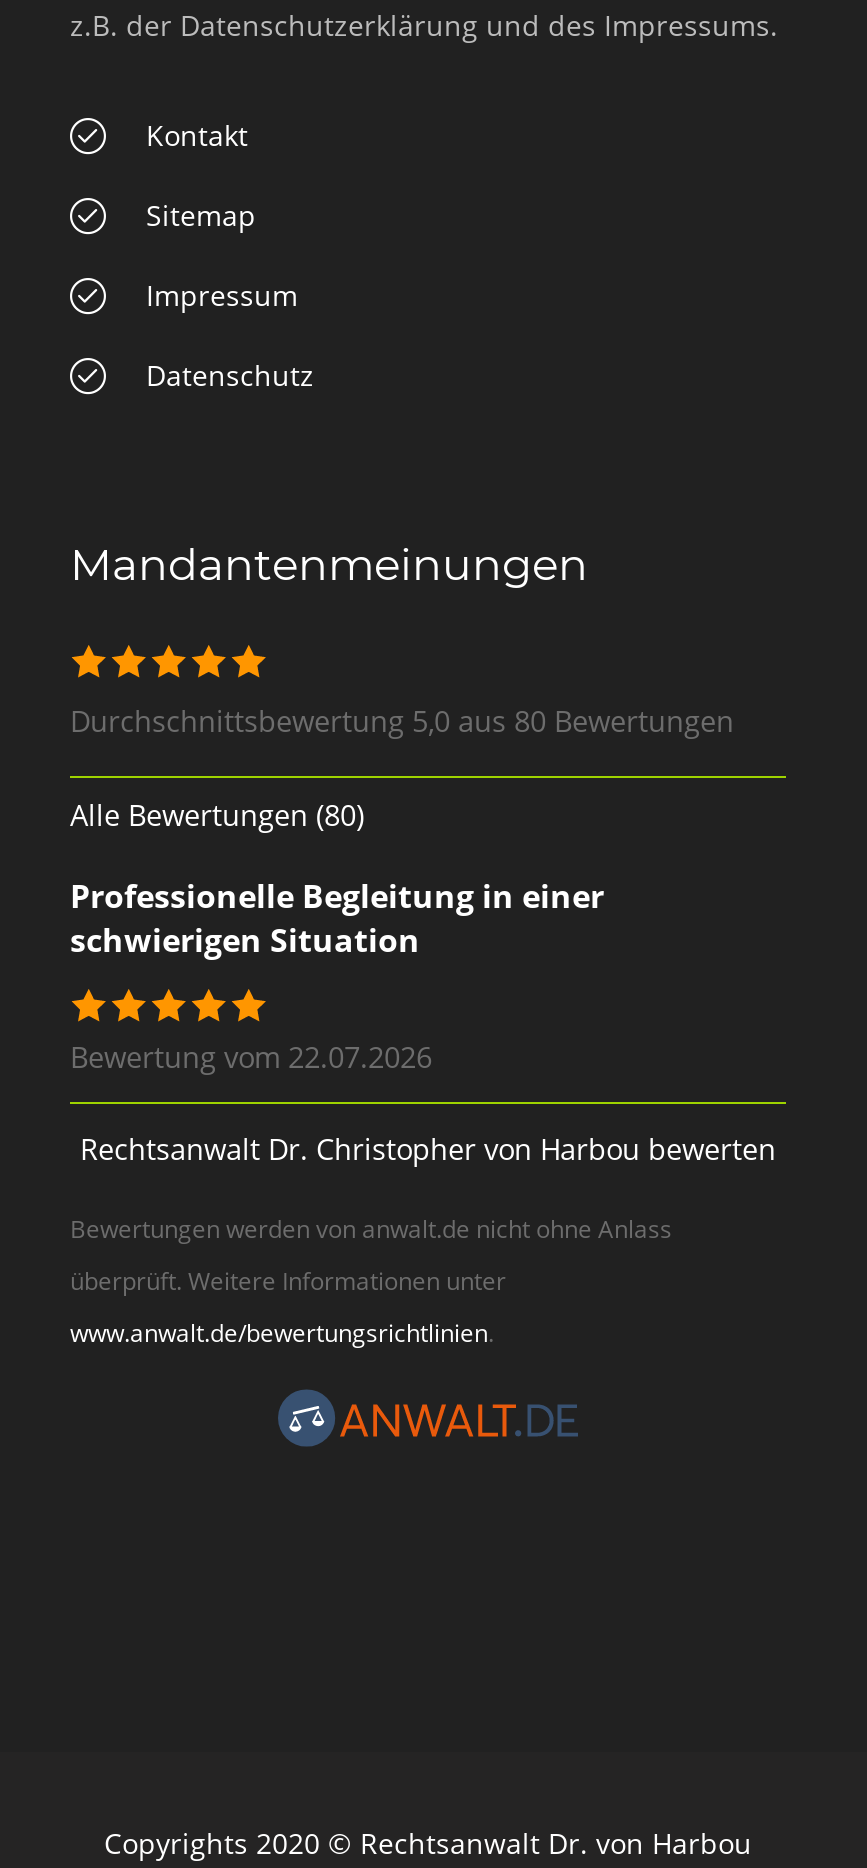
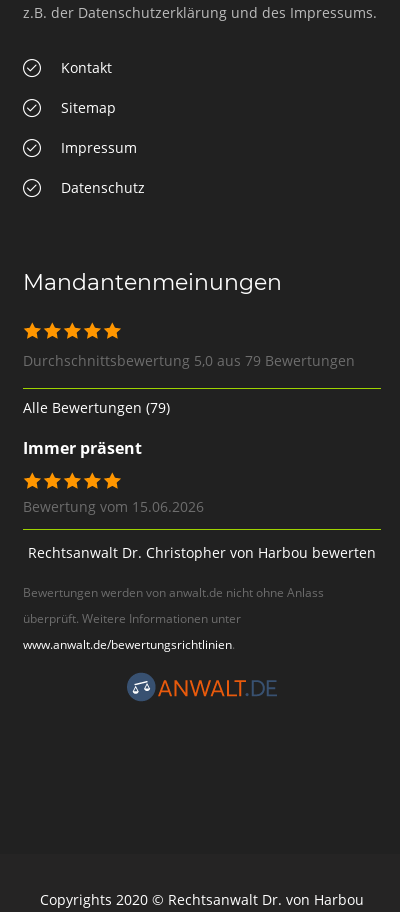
- Durchschnittsbewertung 5,0 aus 80 Bewertungen
+ Durchschnittsbewertung 5,0 aus 79 Bewertungen

- Alle Bewertungen (80)
+ Alle Bewertungen (79)

- Professionelle Begleitung in einer
- schwierigen Situation
+ Immer präsent

- Bewertung vom 22.07.2026
+ Bewertung vom 15.06.2026
